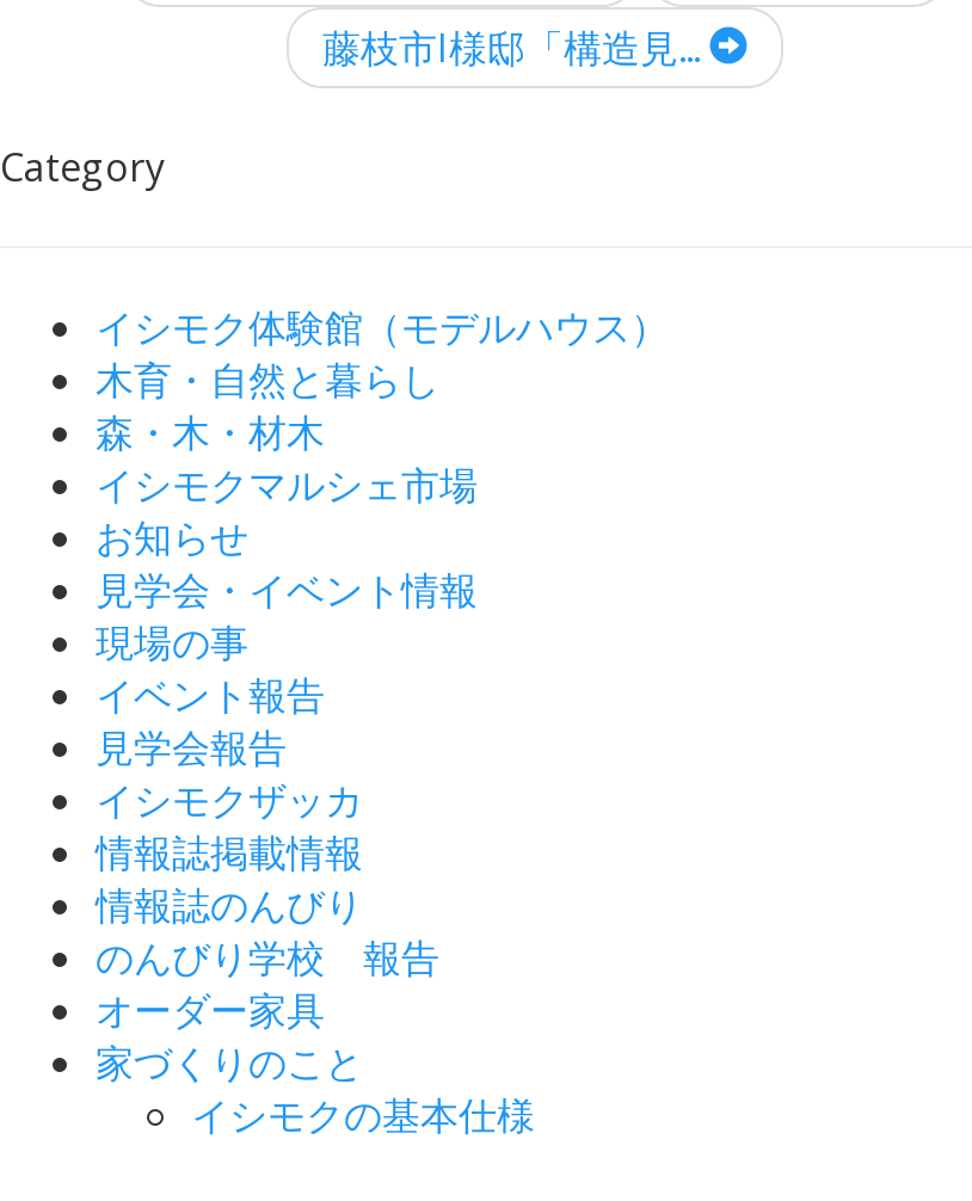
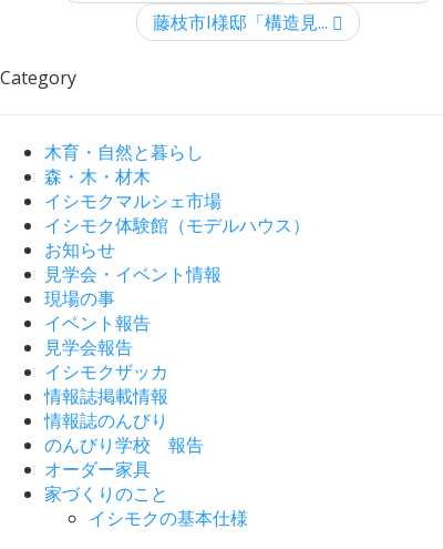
moved down: イシモク体験館（モデルハウス）

moved up: 木育・自然と暮らし | 森・木・材木 | イシモクマルシェ市場
